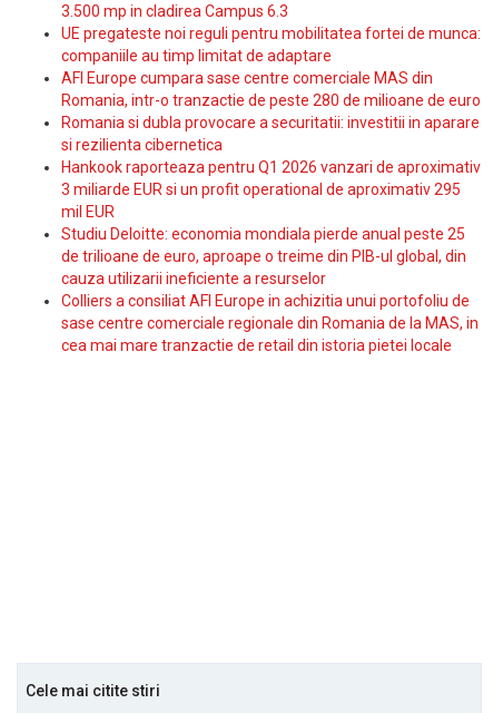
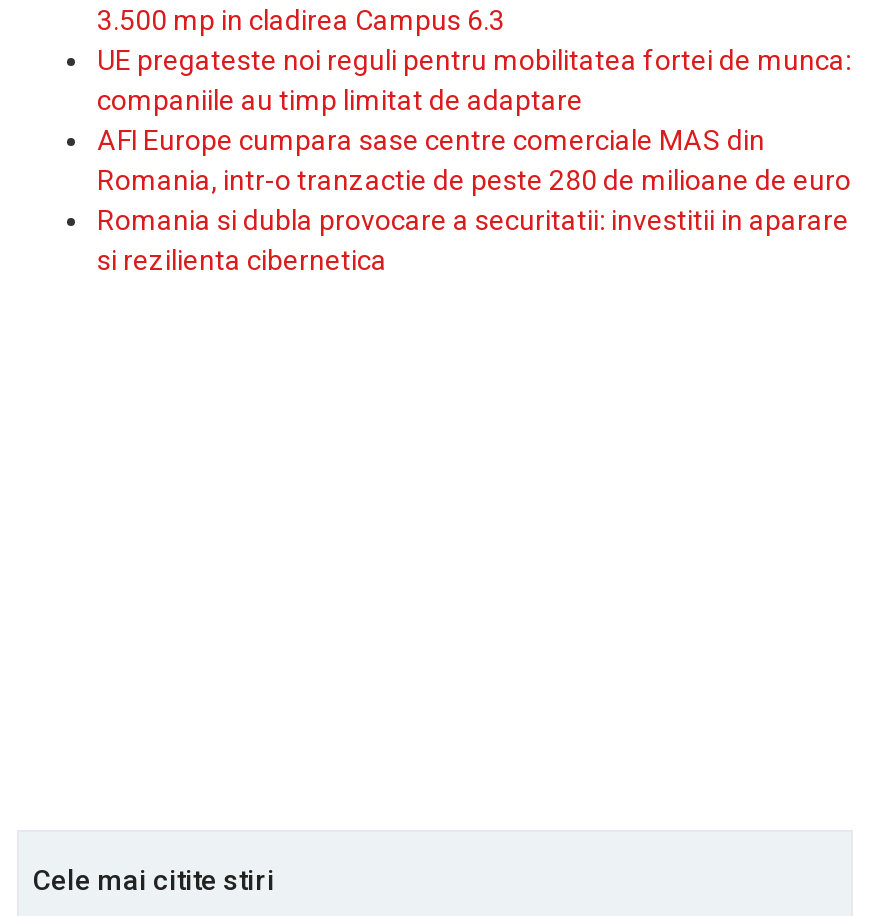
- Hankook raporteaza pentru Q1 2026 vanzari de aproximativ
- 3 miliarde EUR si un profit operational de aproximativ 295
- mil EUR
- Studiu Deloitte: economia mondiala pierde anual peste 25
- de trilioane de euro, aproape o treime din PIB-ul global, din
- cauza utilizarii ineficiente a resurselor
- Colliers a consiliat AFI Europe in achizitia unui portofoliu de
- sase centre comerciale regionale din Romania de la MAS, in
- cea mai mare tranzactie de retail din istoria pietei locale
